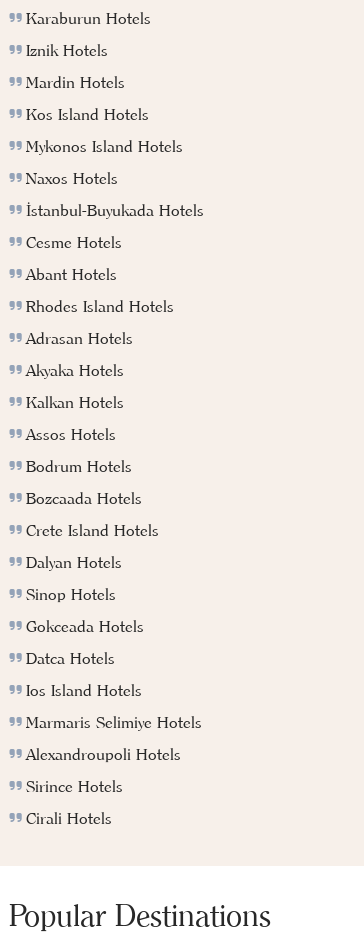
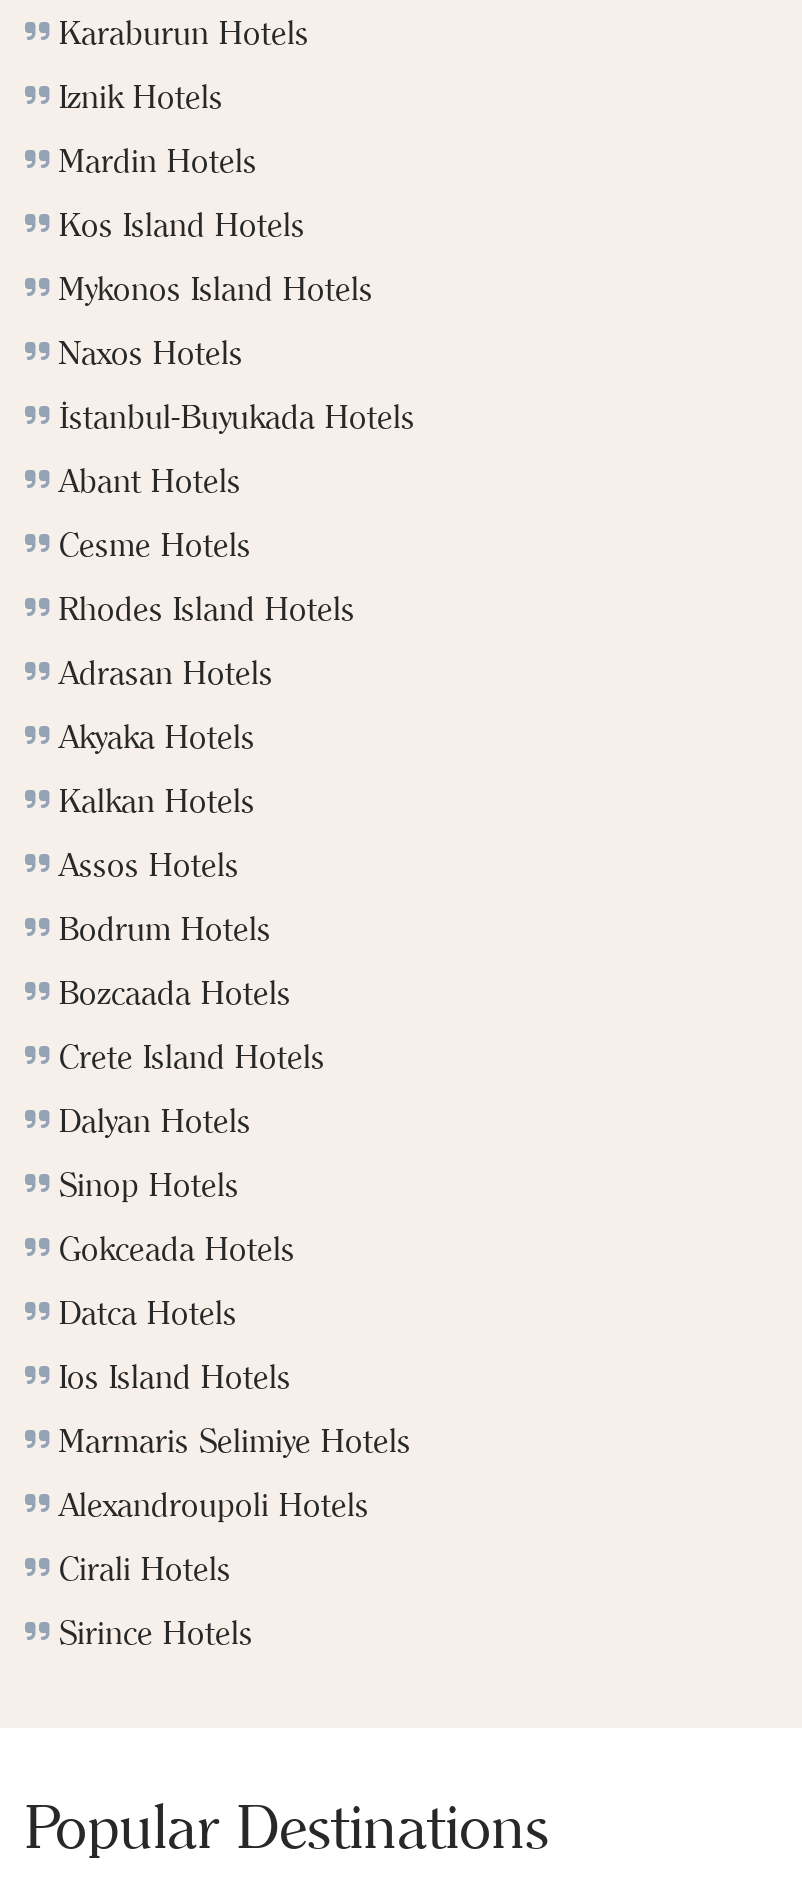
moved down: Cesme Hotels

moved up: Abant Hotels

moved down: Sirince Hotels

moved up: Cirali Hotels
